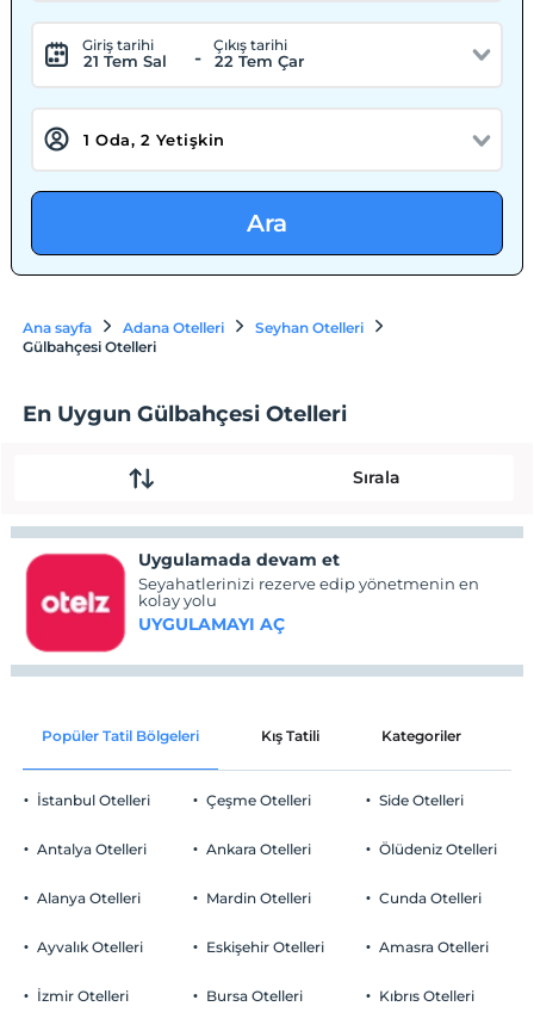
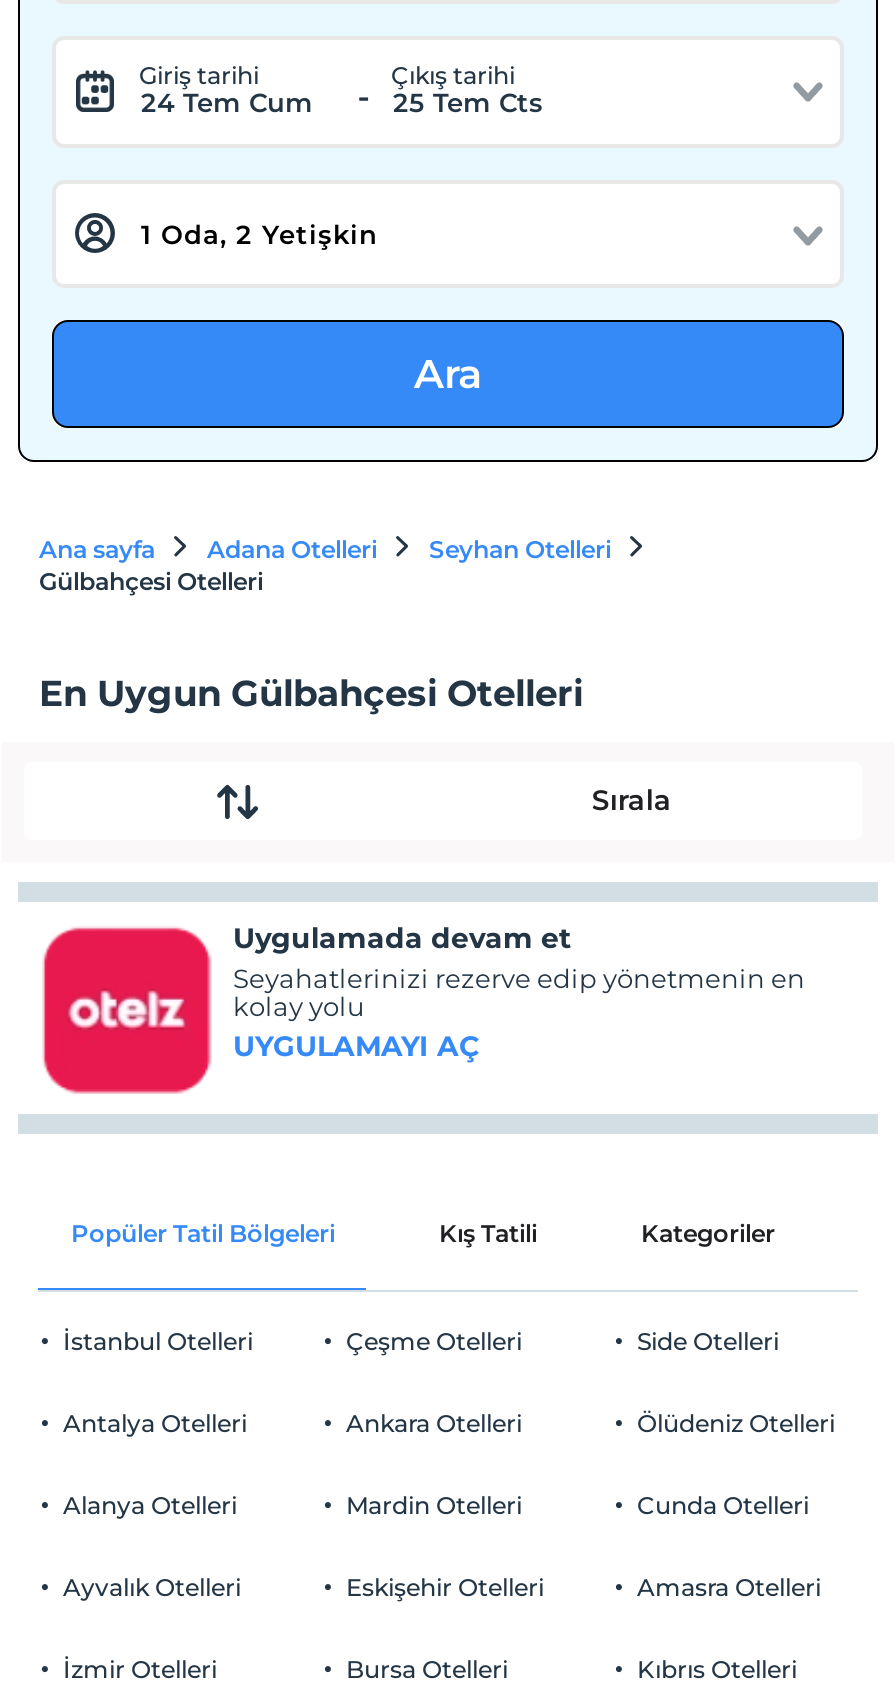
- 21 Tem Sal
+ 24 Tem Cum

- 22 Tem Çar
+ 25 Tem Cts
